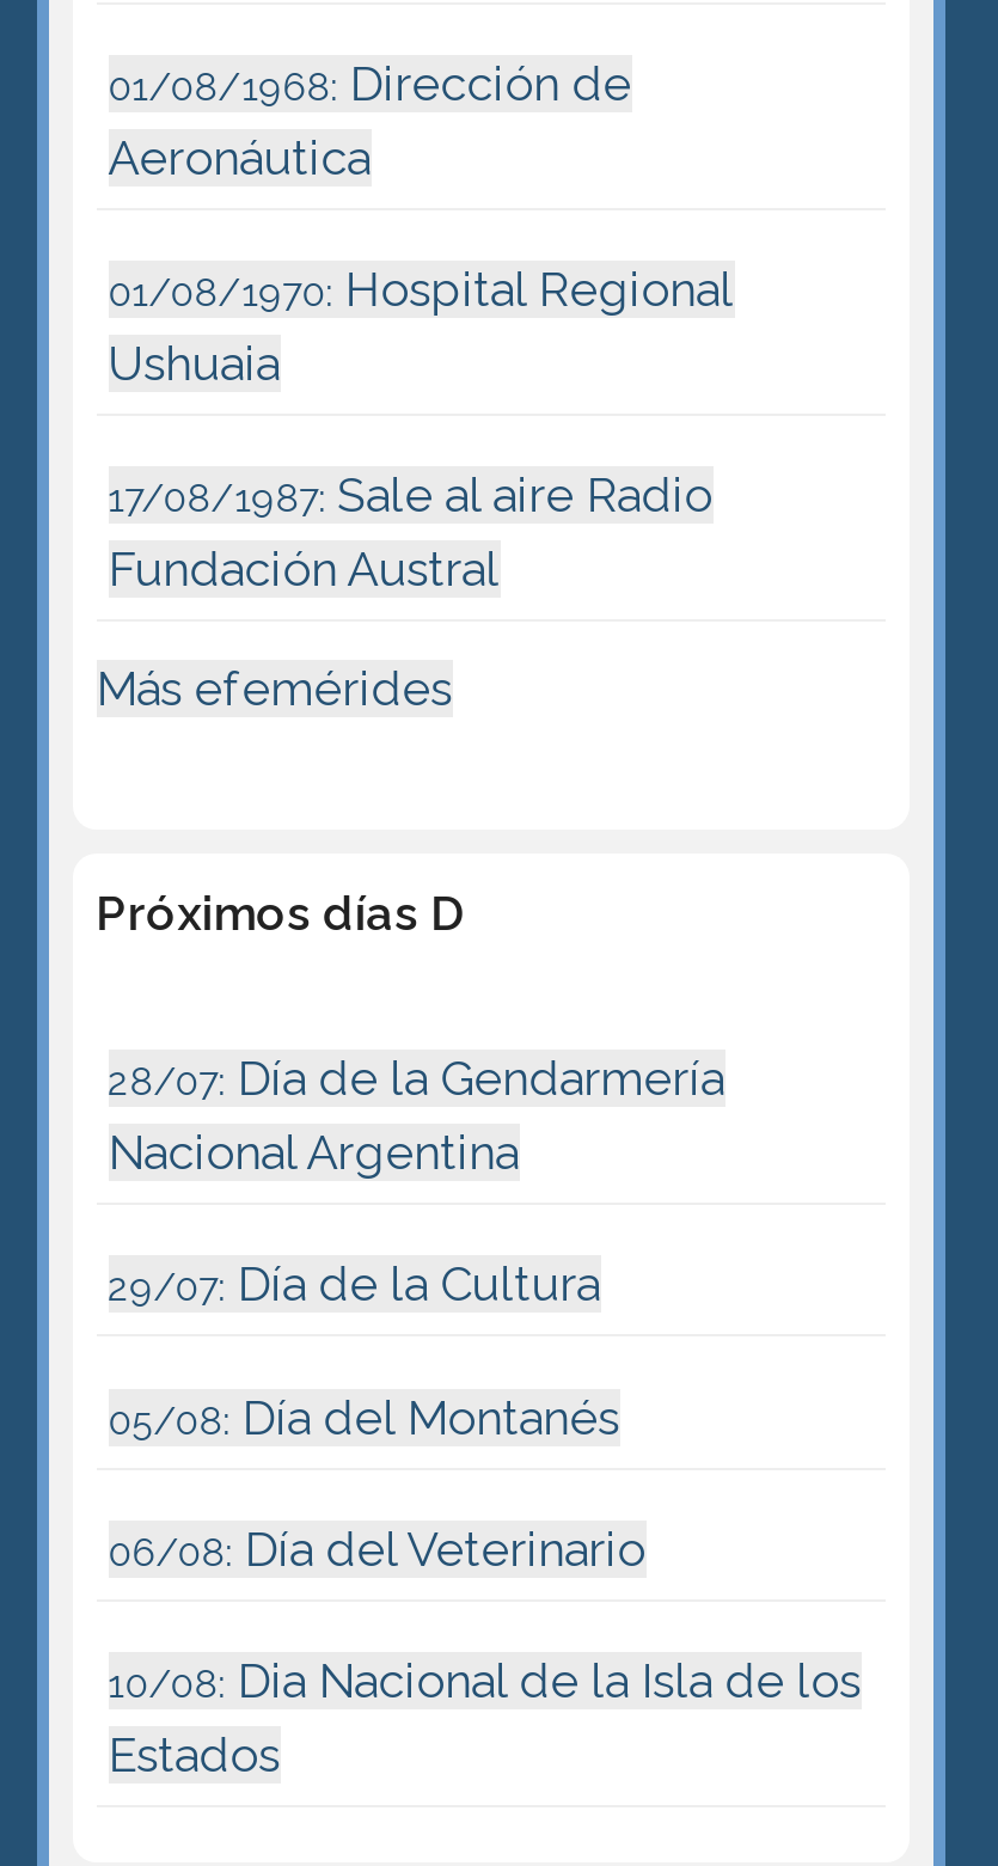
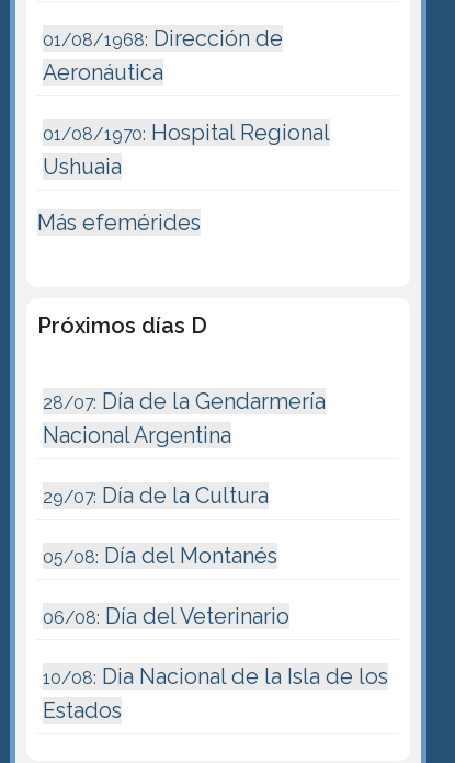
- 17/08/1987: Sale al aire Radio
- Fundación Austral
